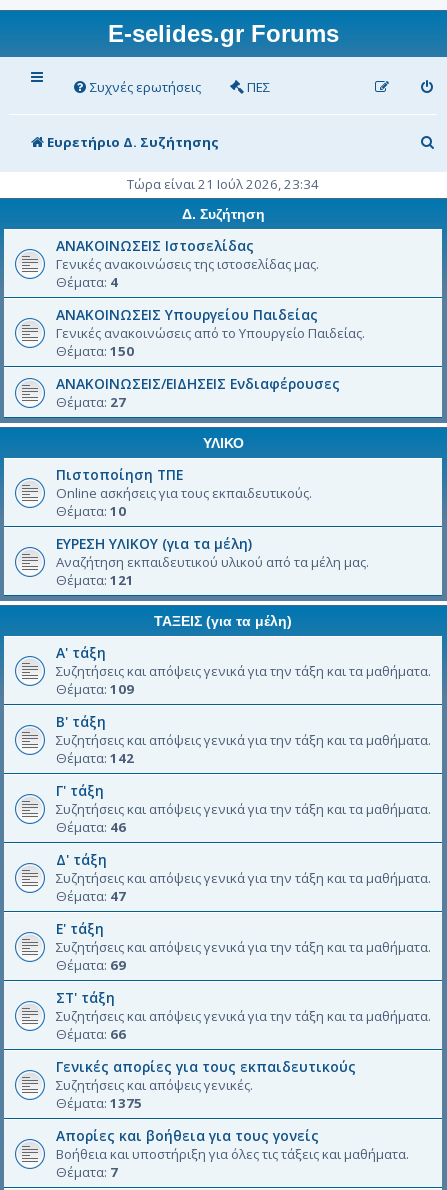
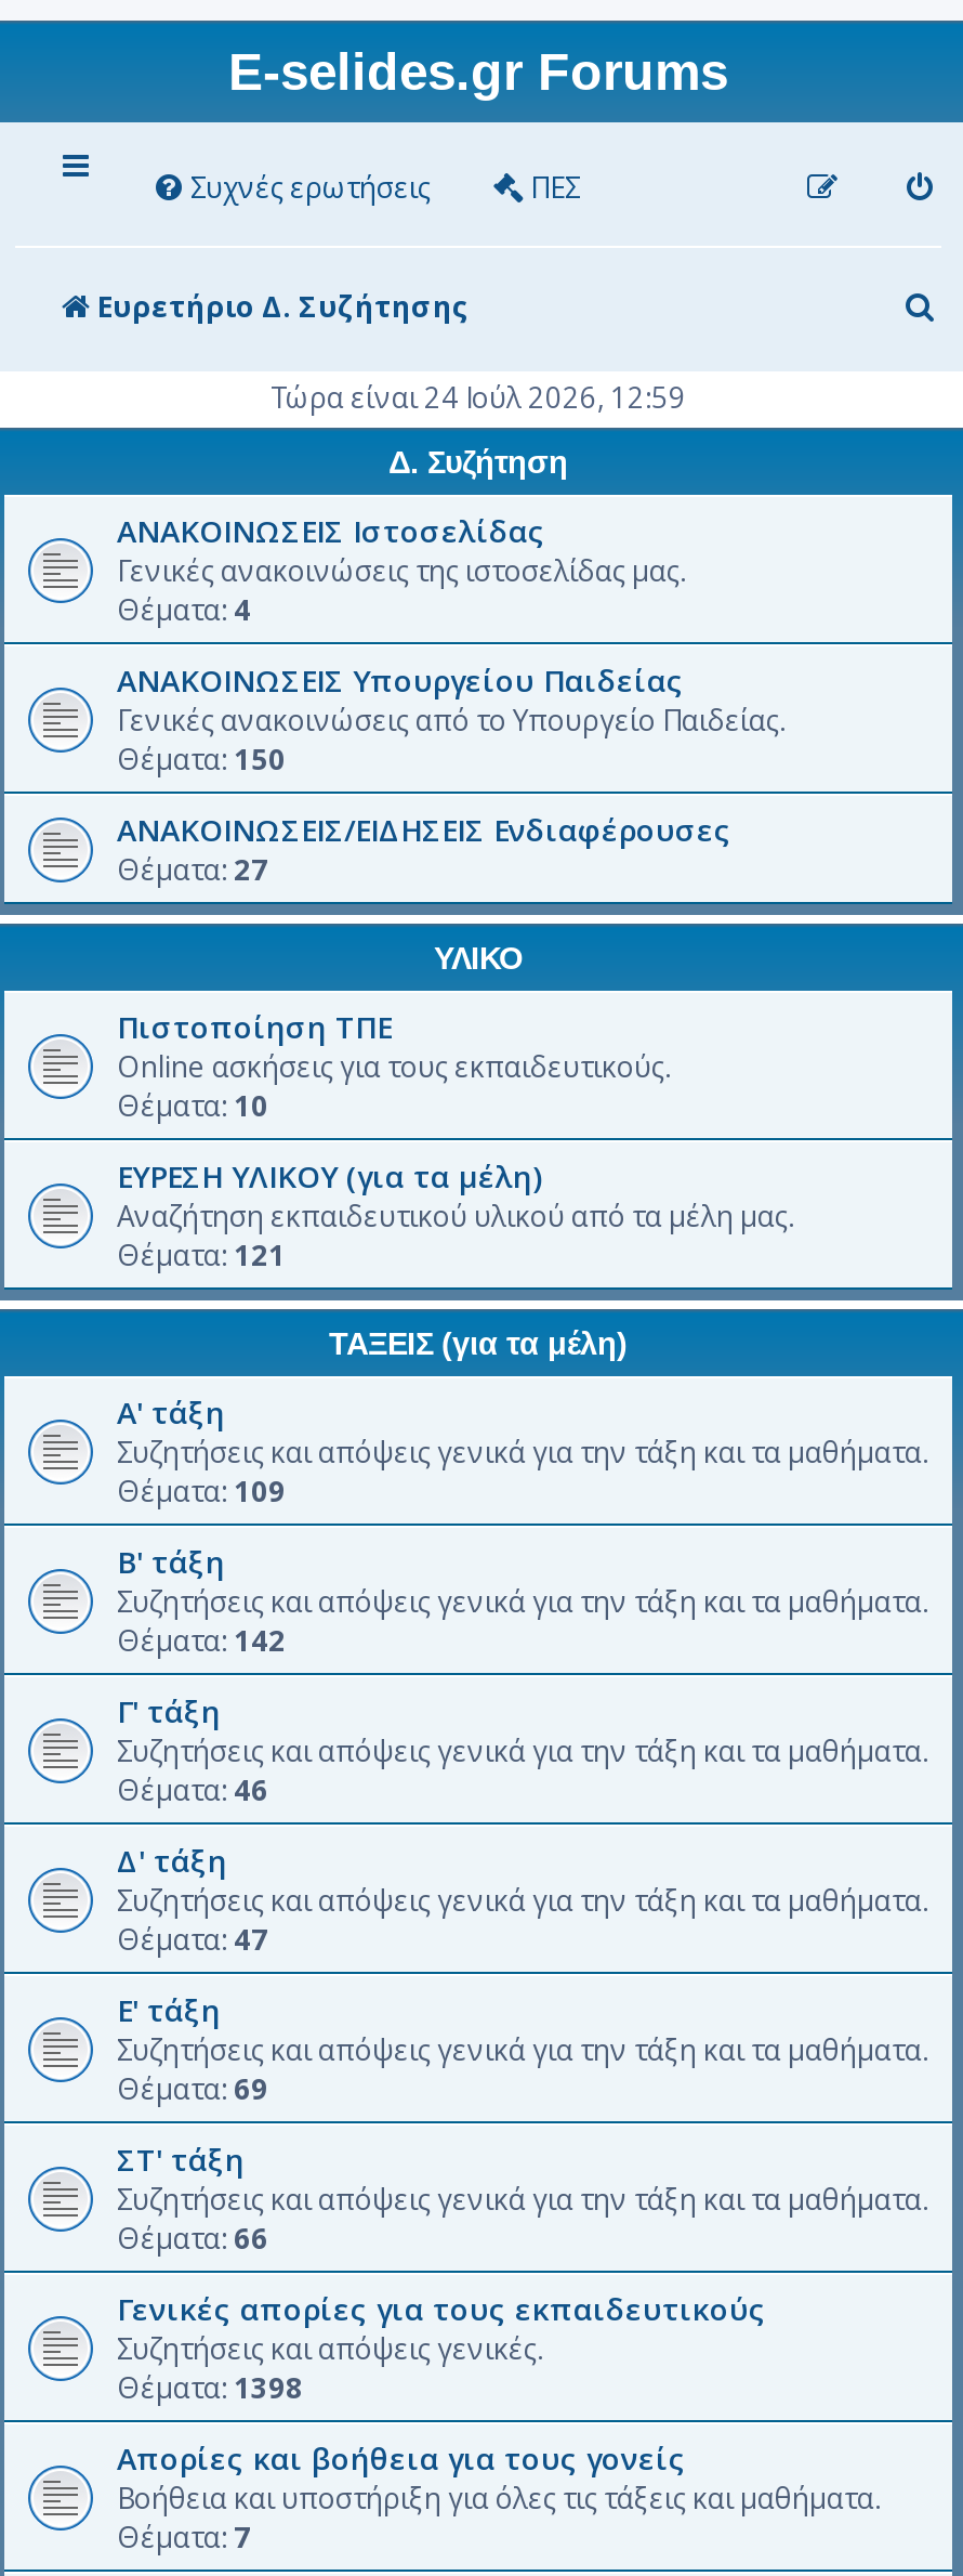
- Τώρα είναι 21 Ιούλ 2026, 23:34
+ Τώρα είναι 24 Ιούλ 2026, 12:59

- Θέματα: 1375
+ Θέματα: 1398
